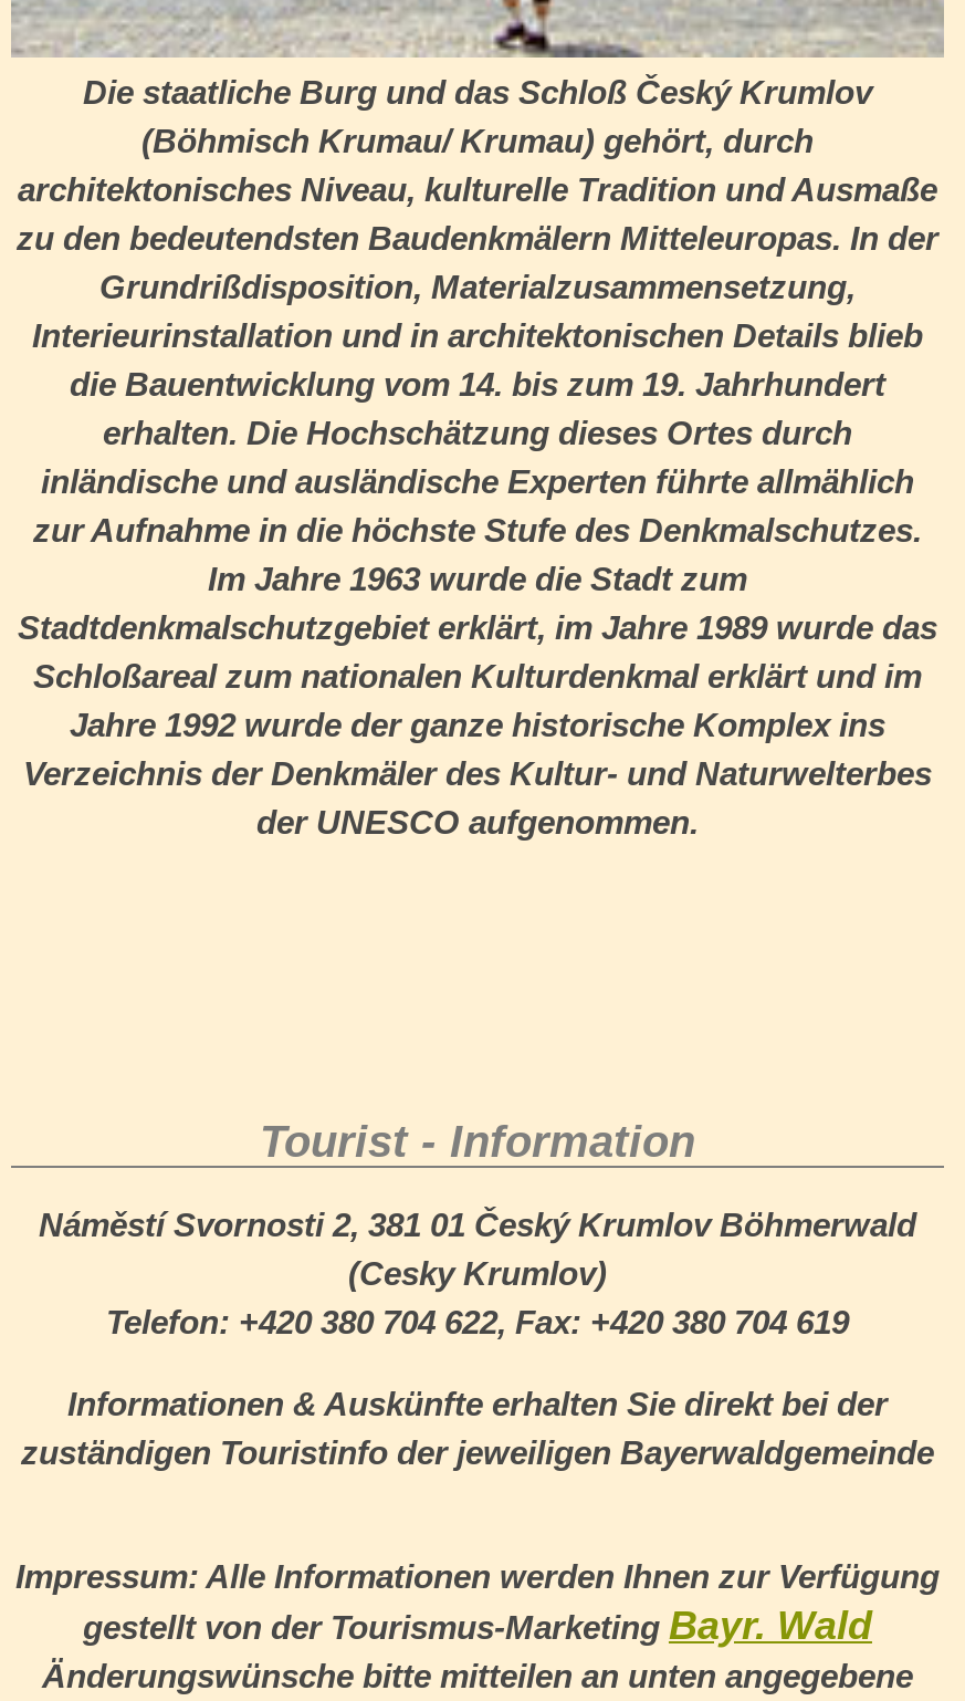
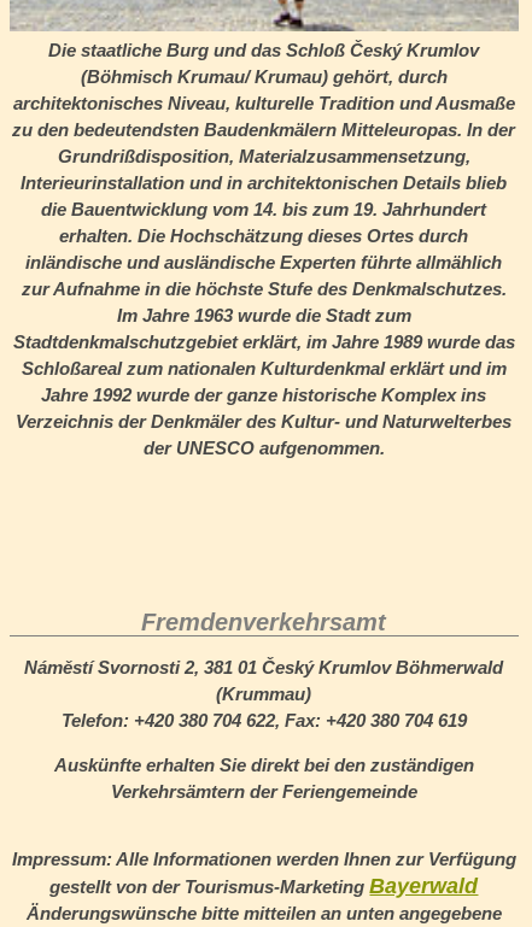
- Tourist - Information
+ Fremdenverkehrsamt

- (Cesky Krumlov)
+ (Krummau)

- Informationen & Auskünfte erhalten Sie direkt bei der
- zuständigen Touristinfo der jeweiligen Bayerwaldgemeinde
+ Auskünfte erhalten Sie direkt bei den zuständigen
+ Verkehrsämtern der Feriengemeinde

- gestellt von der Tourismus-Marketing Bayr. Wald
+ gestellt von der Tourismus-Marketing Bayerwald
